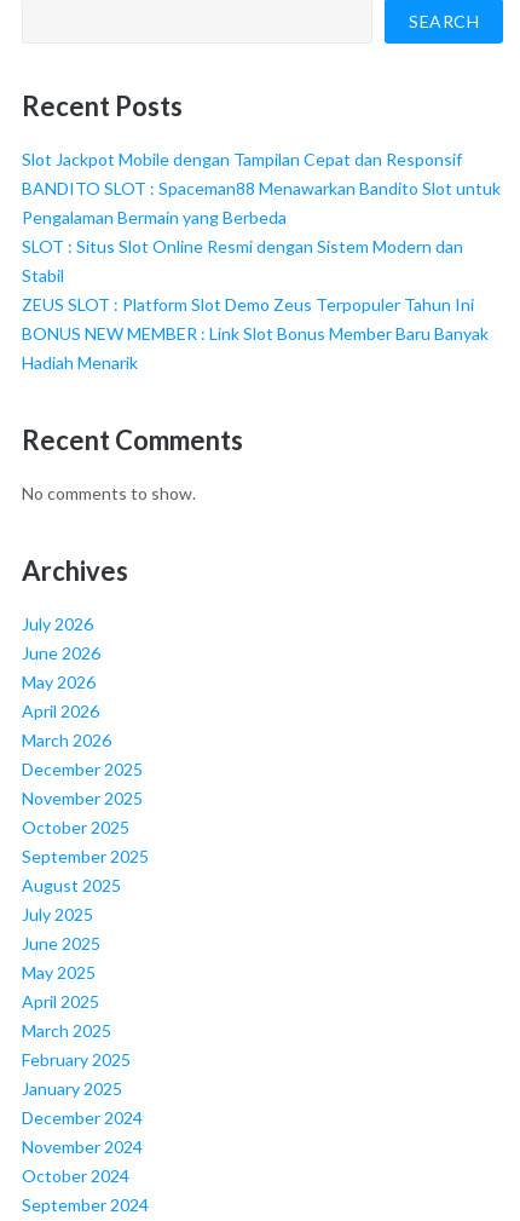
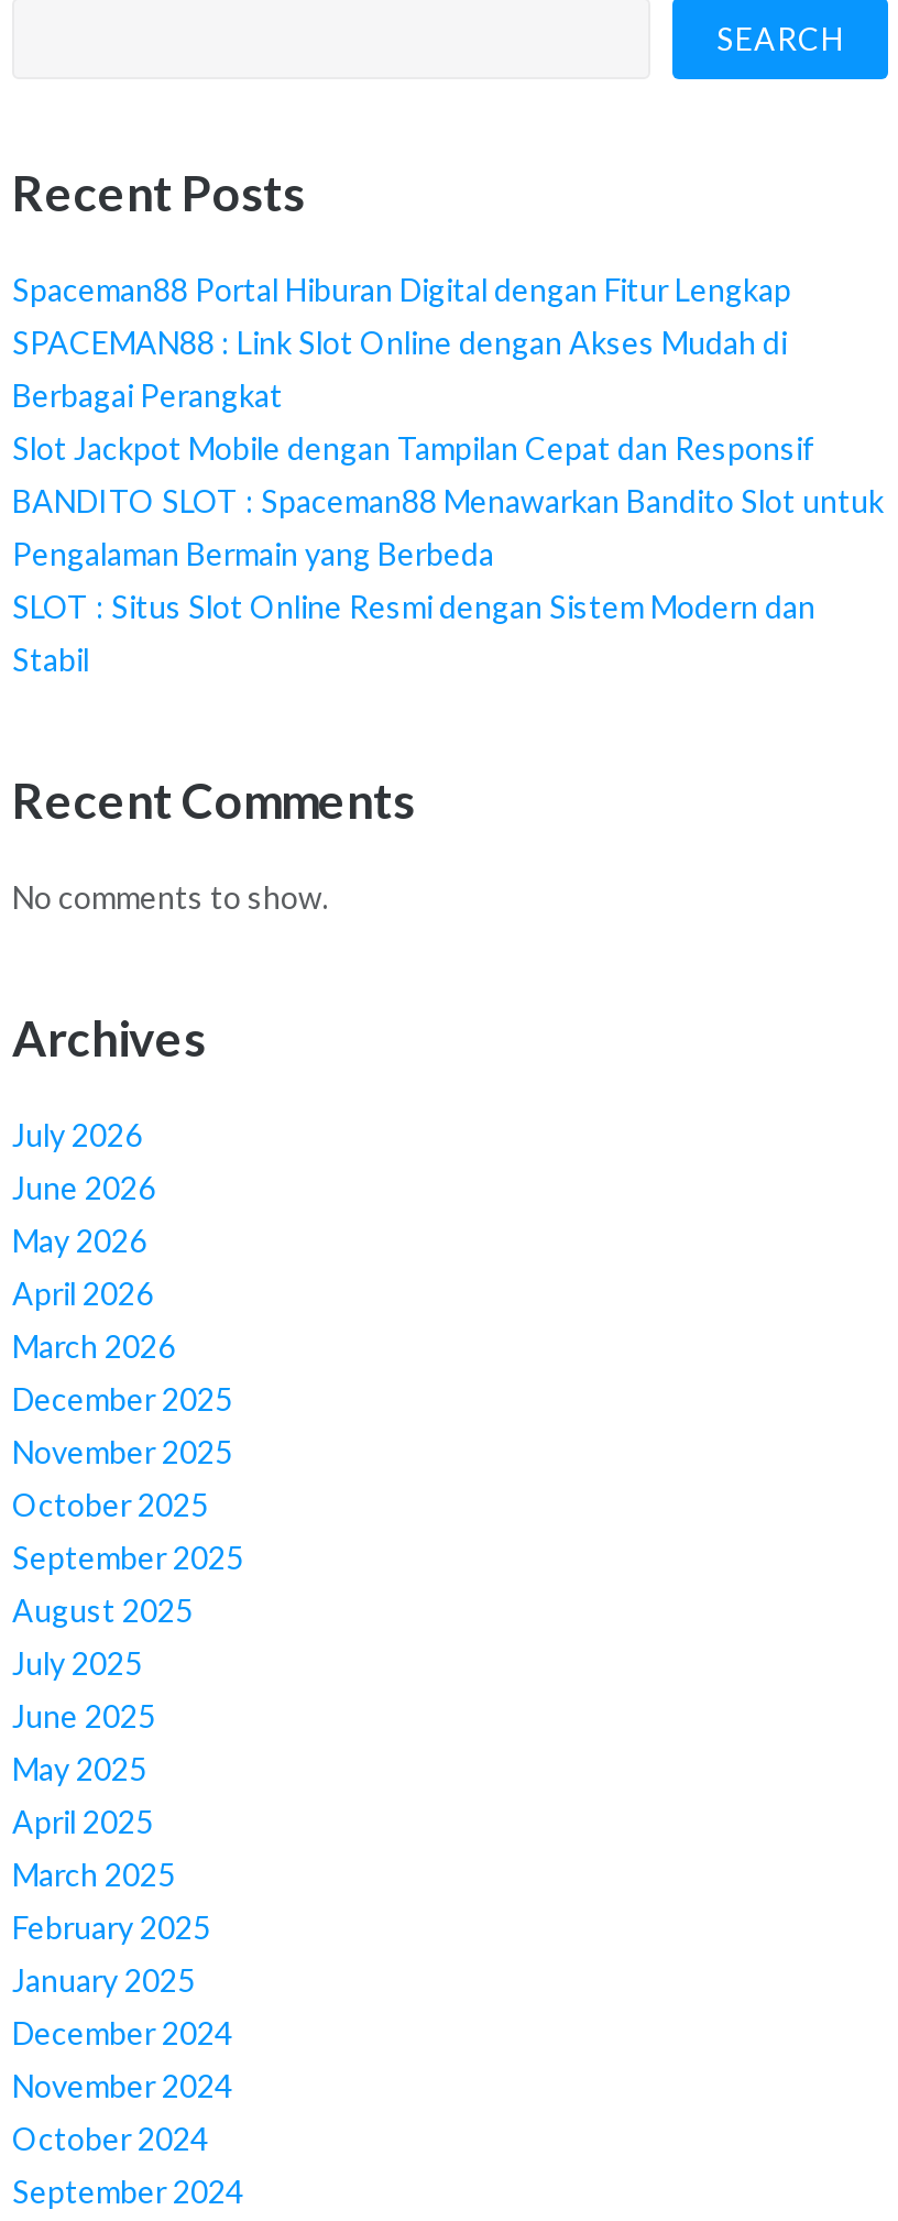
+ Spaceman88 Portal Hiburan Digital dengan Fitur Lengkap
+ SPACEMAN88 : Link Slot Online dengan Akses Mudah di
+ Berbagai Perangkat

moved down: Slot Jackpot Mobile dengan Tampilan Cepat dan Responsif | BANDITO SLOT : Spaceman88 Menawarkan Bandito Slot untuk | Pengalaman Bermain yang Berbeda | SLOT : Situs Slot Online Resmi dengan Sistem Modern dan | Stabil

- ZEUS SLOT : Platform Slot Demo Zeus Terpopuler Tahun Ini
- BONUS NEW MEMBER : Link Slot Bonus Member Baru Banyak
- Hadiah Menarik
